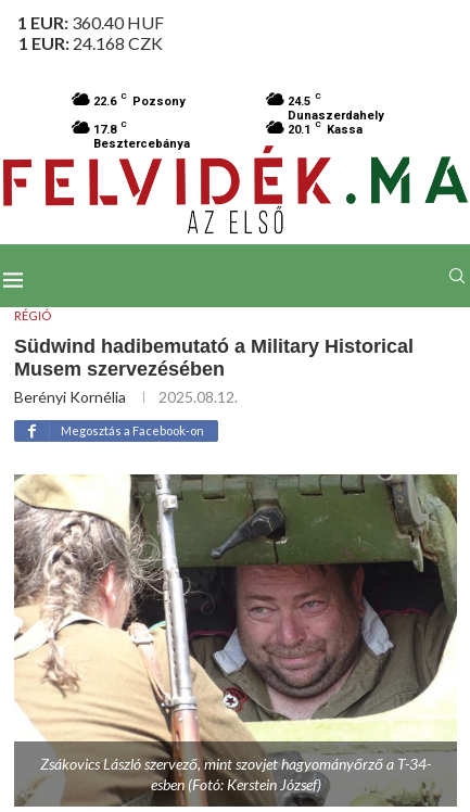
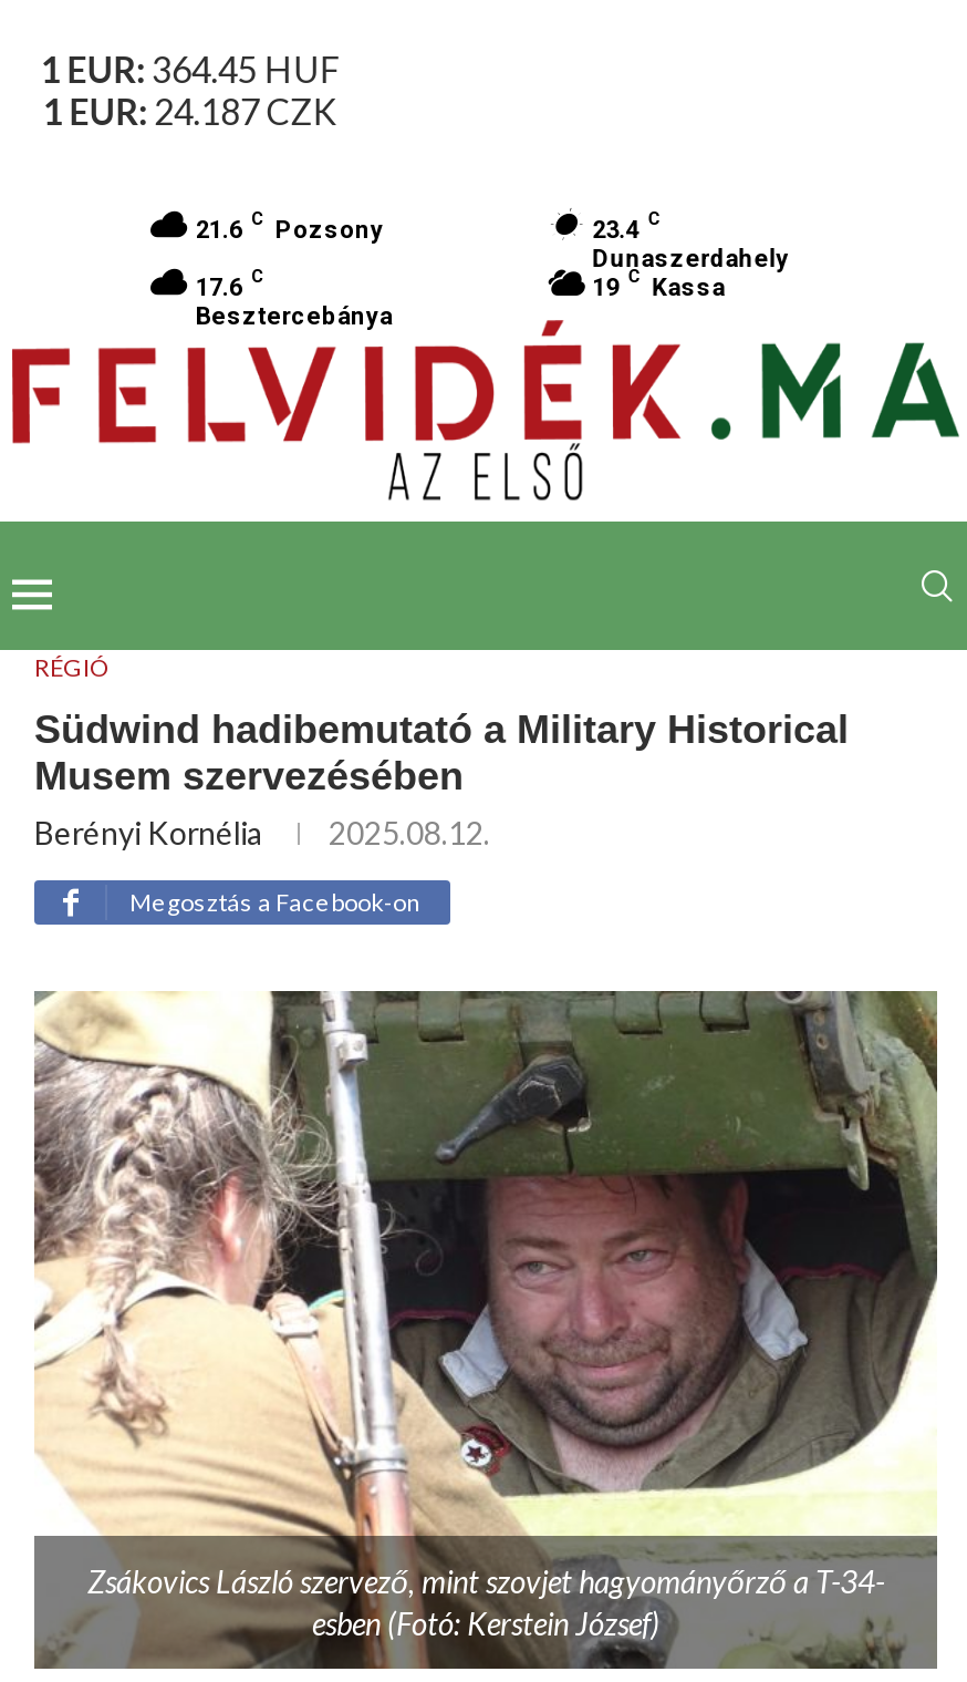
- 1 EUR: 360.40 HUF
+ 1 EUR: 364.45 HUF

- 1 EUR: 24.168 CZK
+ 1 EUR: 24.187 CZK

- 22.6 C Pozsony
+ 21.6 C Pozsony

- 24.5 C
+ 23.4 C

- 17.8 C
+ 17.6 C

- 20.1 C Kassa
+ 19 C Kassa
